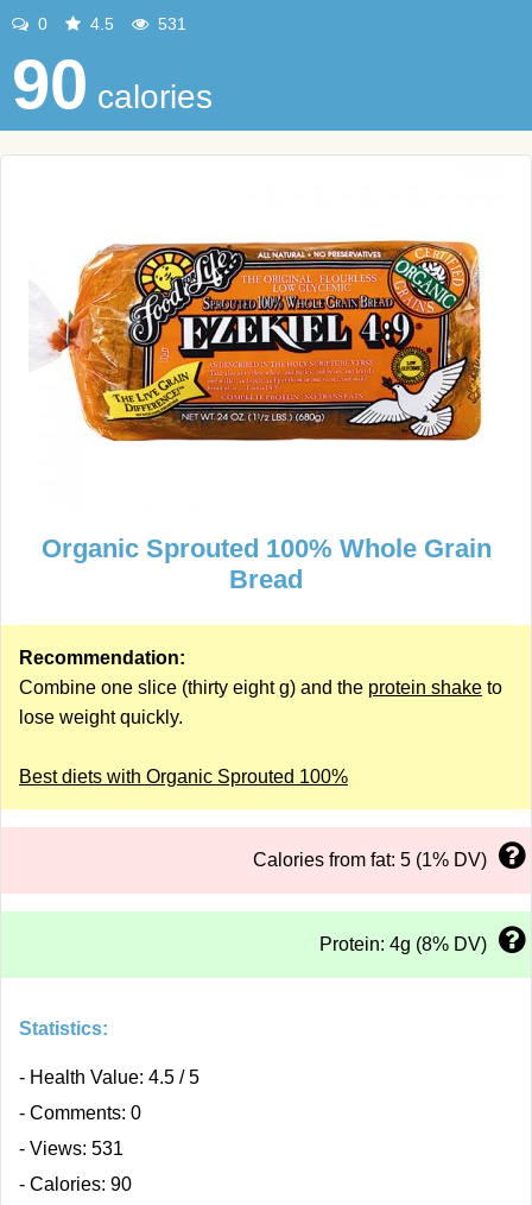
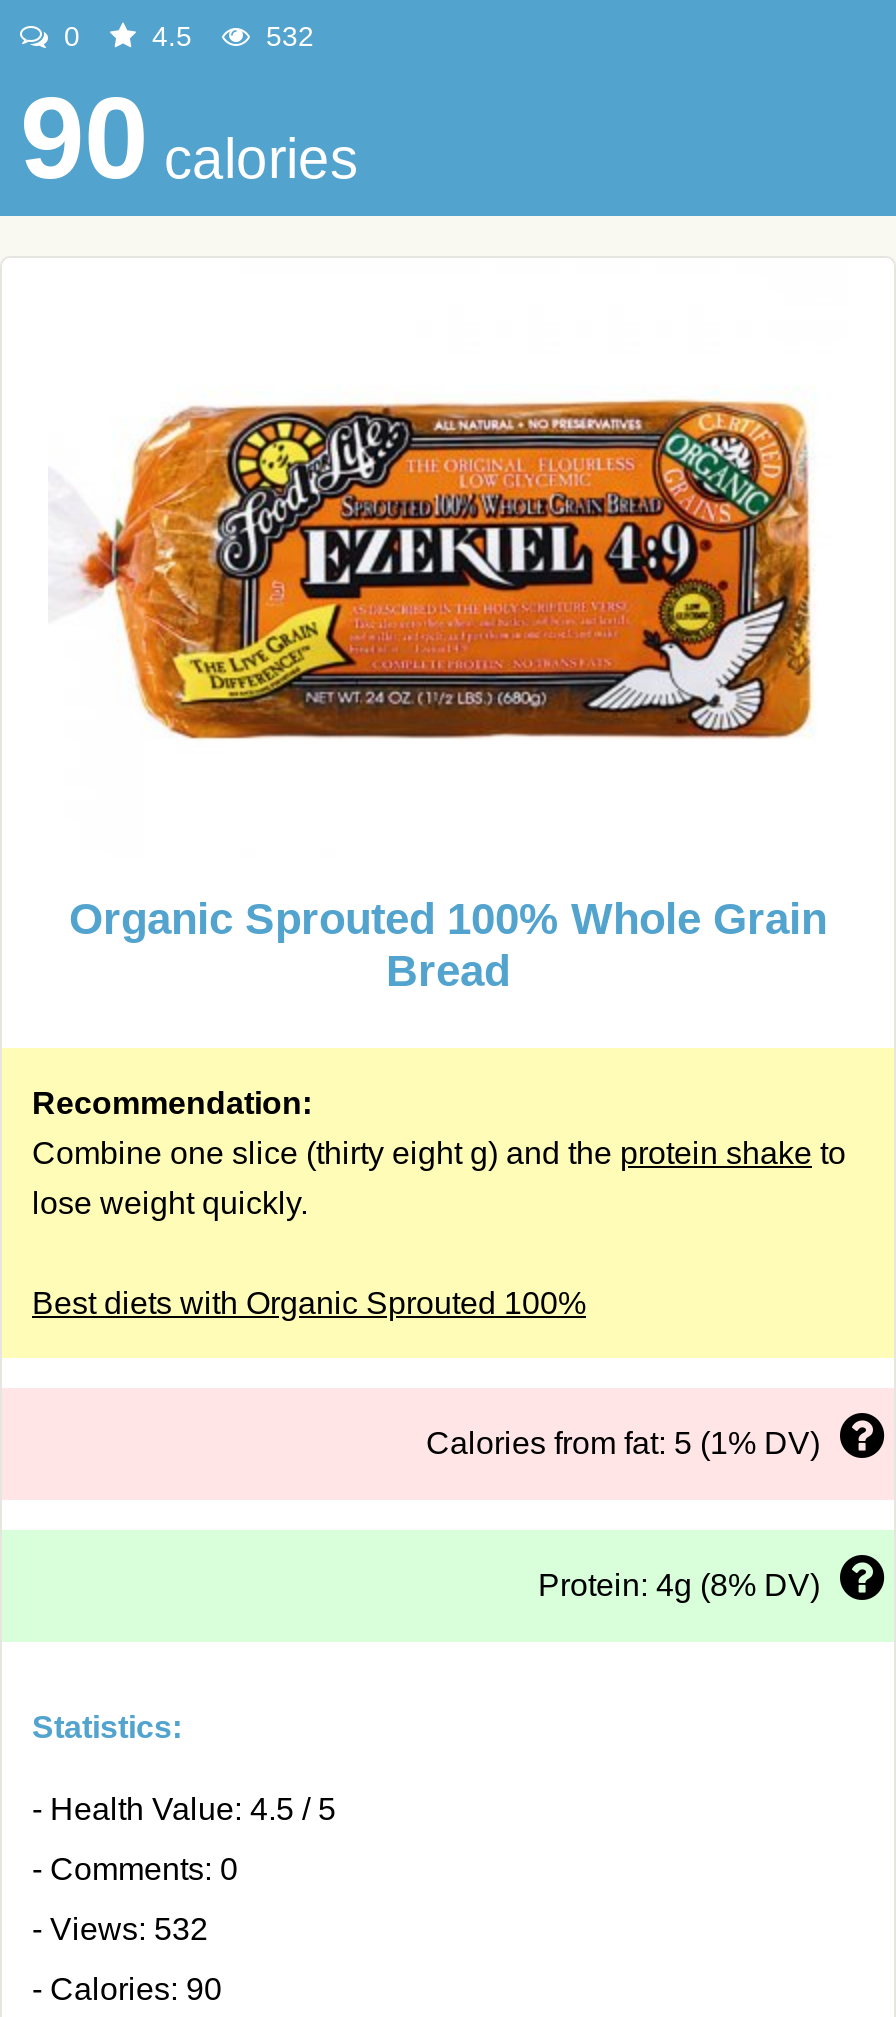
- 531
+ 532

- - Views: 531
+ - Views: 532
